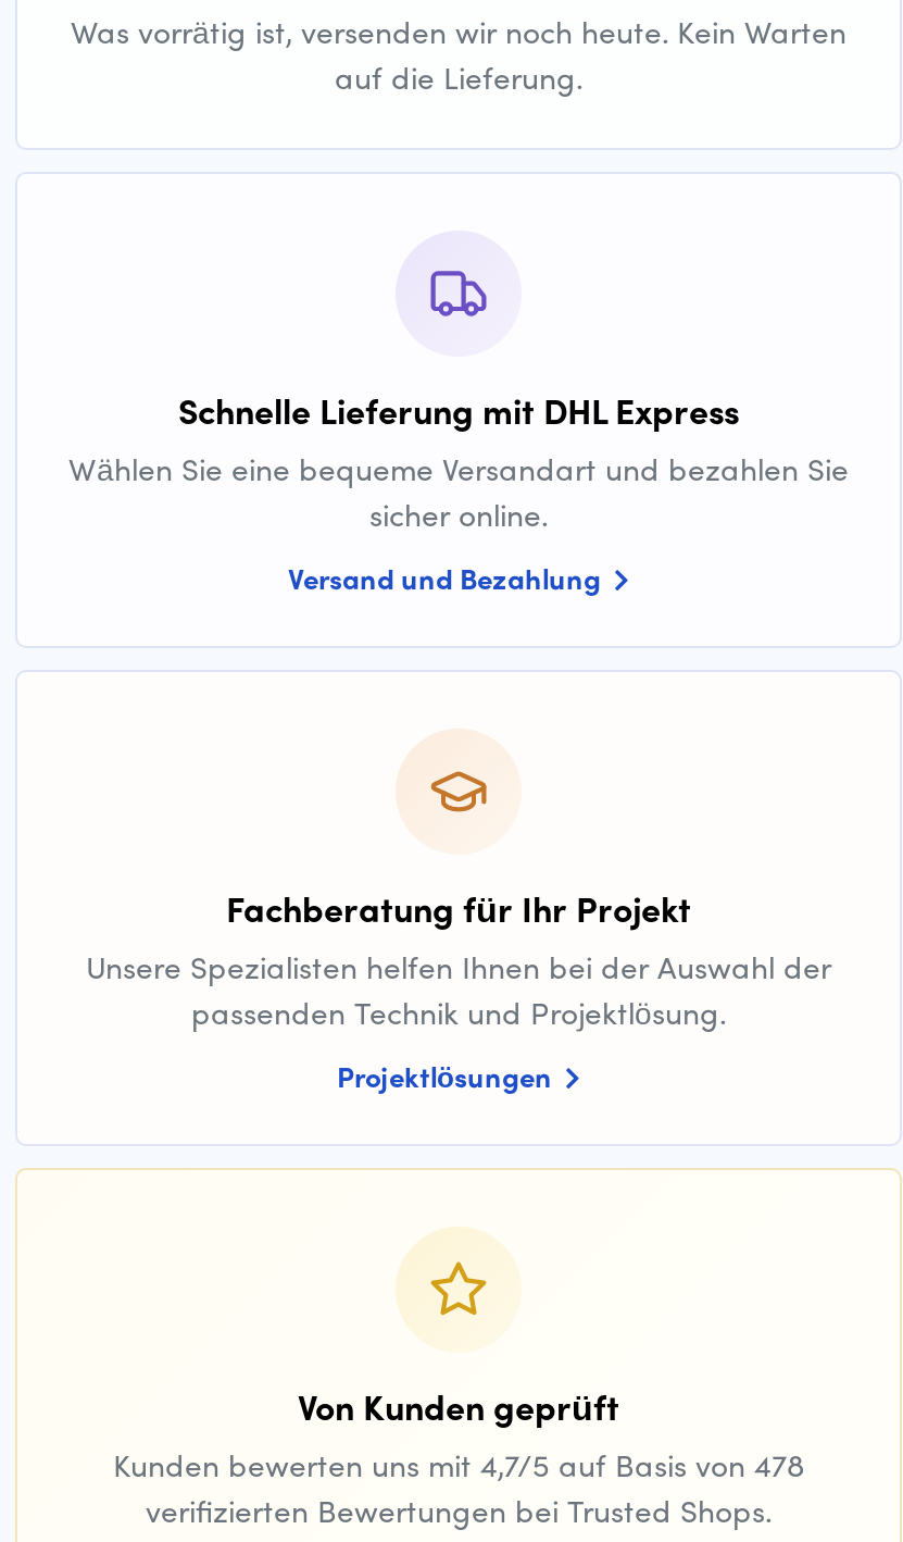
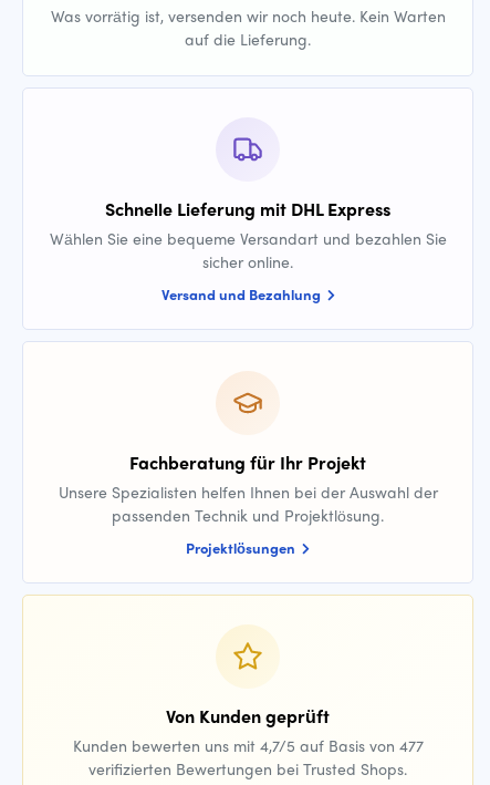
- Kunden bewerten uns mit 4,7/5 auf Basis von 478
+ Kunden bewerten uns mit 4,7/5 auf Basis von 477
